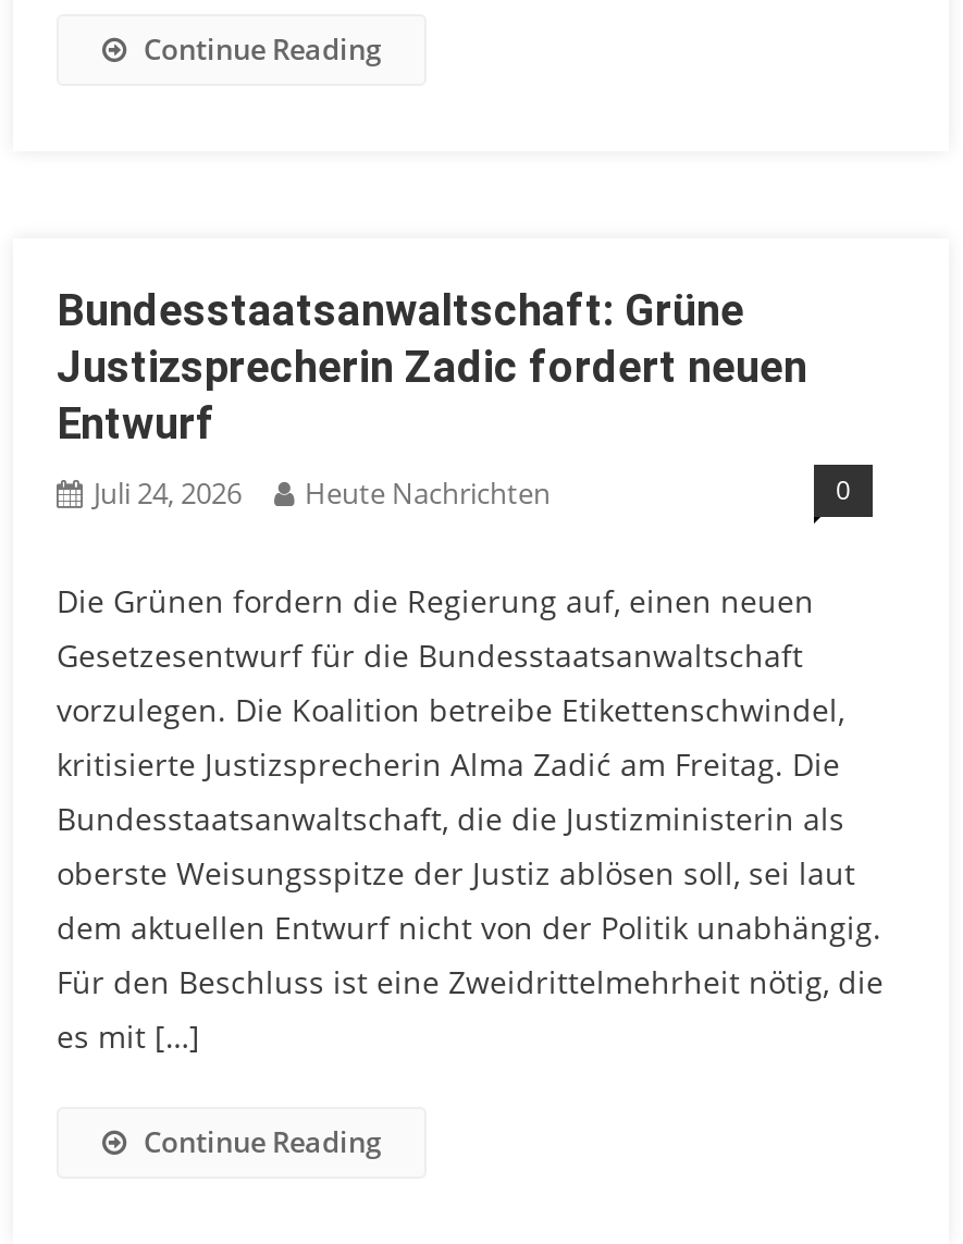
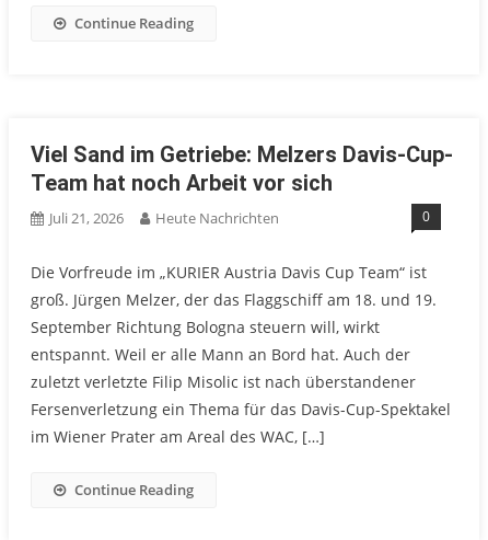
- Bundesstaatsanwaltschaft: Grüne
- Justizsprecherin Zadic fordert neuen
- Entwurf
+ Viel Sand im Getriebe: Melzers Davis-Cup-
+ Team hat noch Arbeit vor sich

- Juli 24, 2026 Heute Nachrichten
+ Juli 21, 2026 Heute Nachrichten

- Die Grünen fordern die Regierung auf, einen neuen
- Gesetzesentwurf für die Bundesstaatsanwaltschaft
- vorzulegen. Die Koalition betreibe Etikettenschwindel,
- kritisierte Justizsprecherin Alma Zadić am Freitag. Die
- Bundesstaatsanwaltschaft, die die Justizministerin als
- oberste Weisungsspitze der Justiz ablösen soll, sei laut
- dem aktuellen Entwurf nicht von der Politik unabhängig.
- Für den Beschluss ist eine Zweidrittelmehrheit nötig, die
- es mit […]
+ Die Vorfreude im „KURIER Austria Davis Cup Team“ ist
+ groß. Jürgen Melzer, der das Flaggschiff am 18. und 19.
+ September Richtung Bologna steuern will, wirkt
+ entspannt. Weil er alle Mann an Bord hat. Auch der
+ zuletzt verletzte Filip Misolic ist nach überstandener
+ Fersenverletzung ein Thema für das Davis-Cup-Spektakel
+ im Wiener Prater am Areal des WAC, […]
